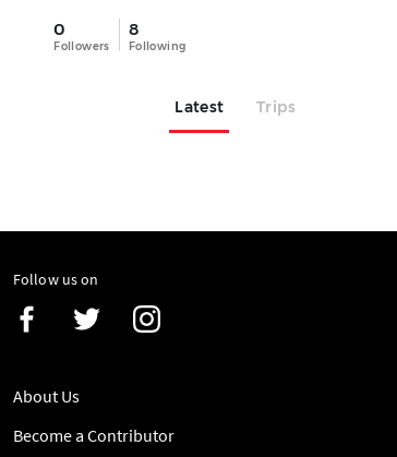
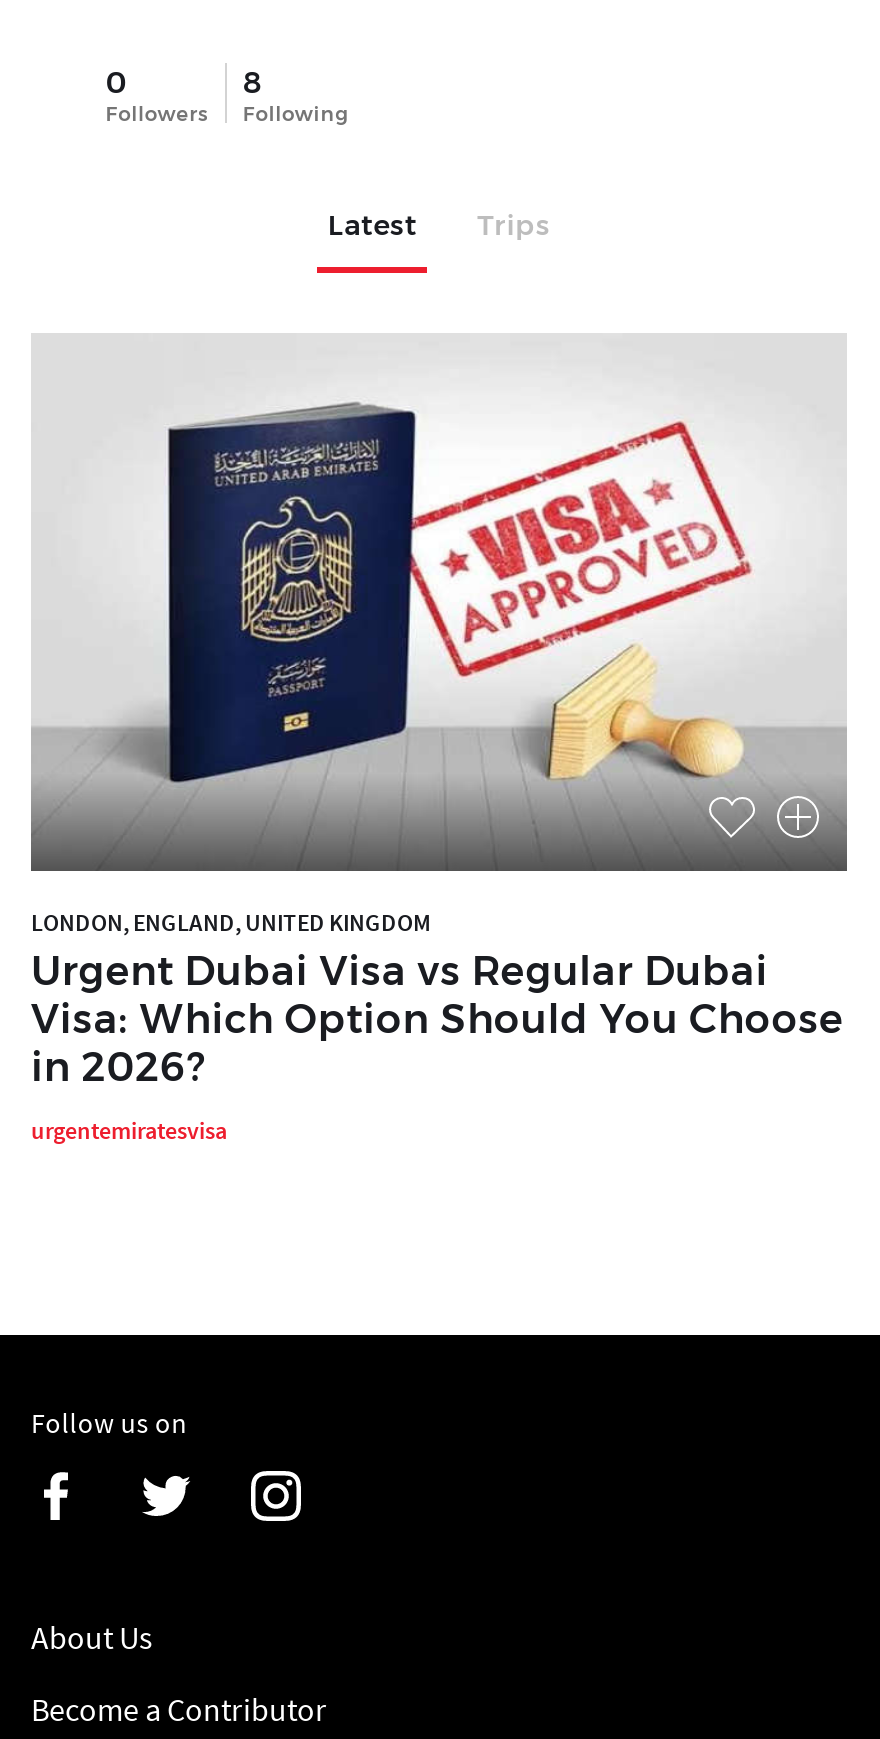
+ [image]
+ LONDON, ENGLAND, UNITED KINGDOM
+ Urgent Dubai Visa vs Regular Dubai
+ Visa: Which Option Should You Choose
+ in 2026?
+ urgentemiratesvisa
